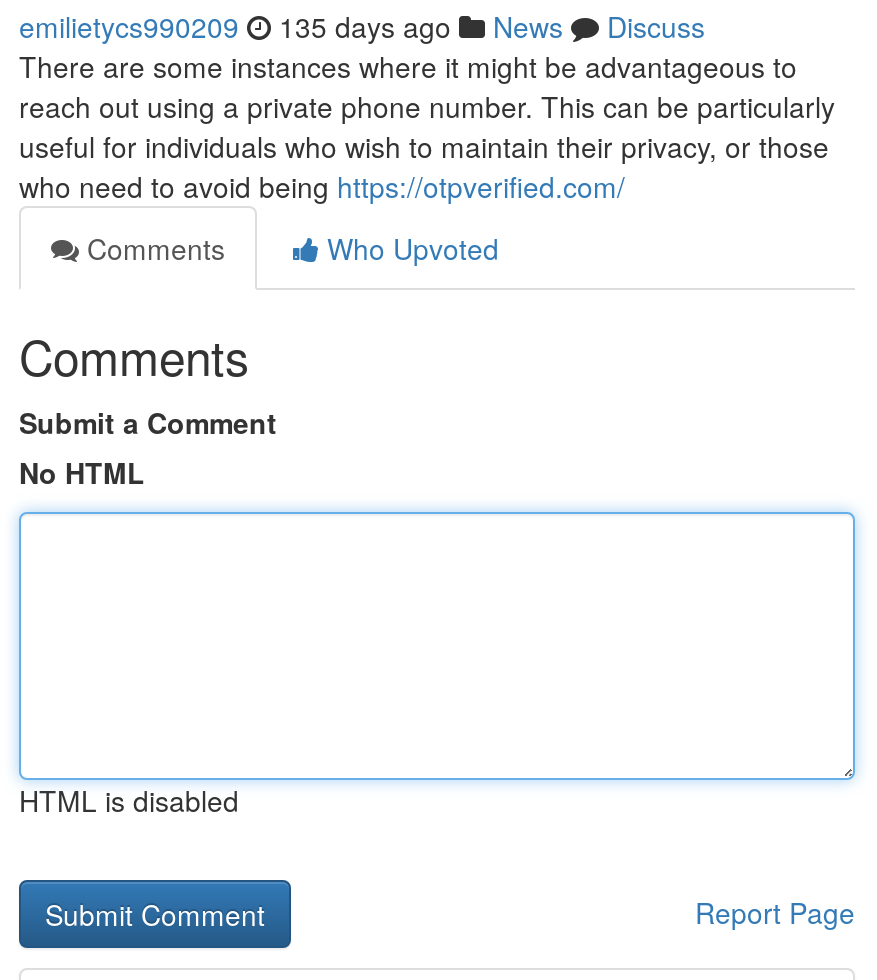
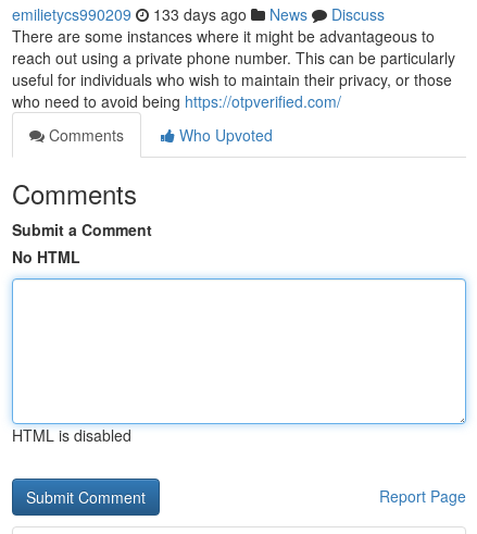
- emilietycs990209 135 days ago News Discuss
+ emilietycs990209 133 days ago News Discuss
